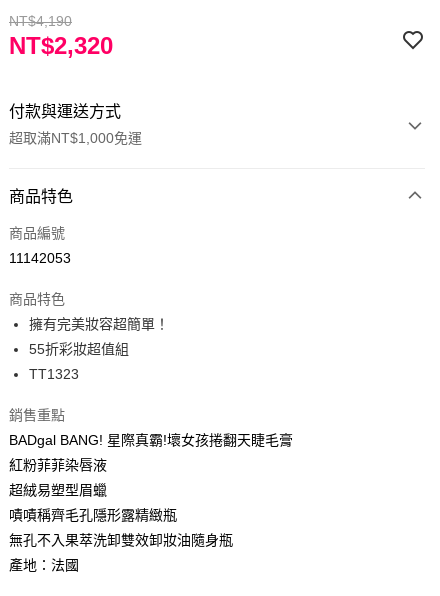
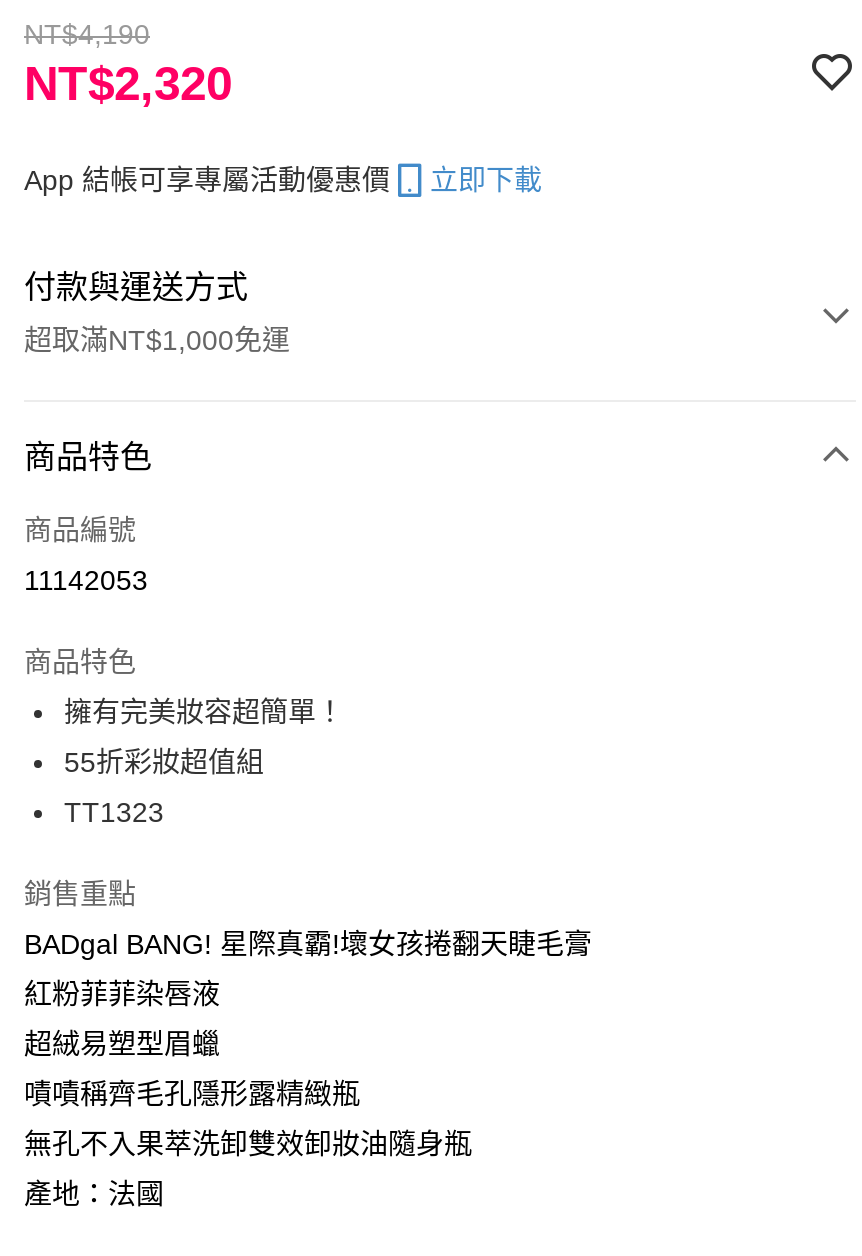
+ App 結帳可享專屬活動優惠價
+ 立即下載
